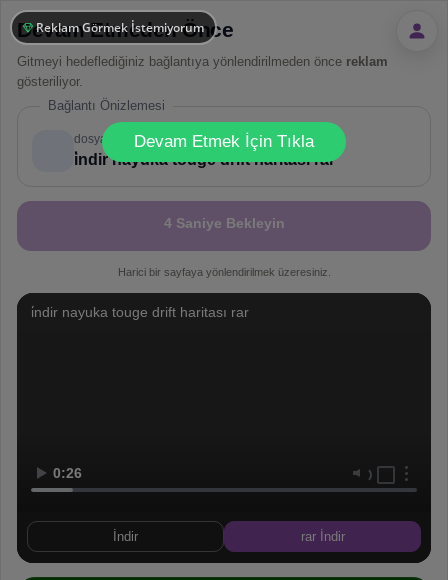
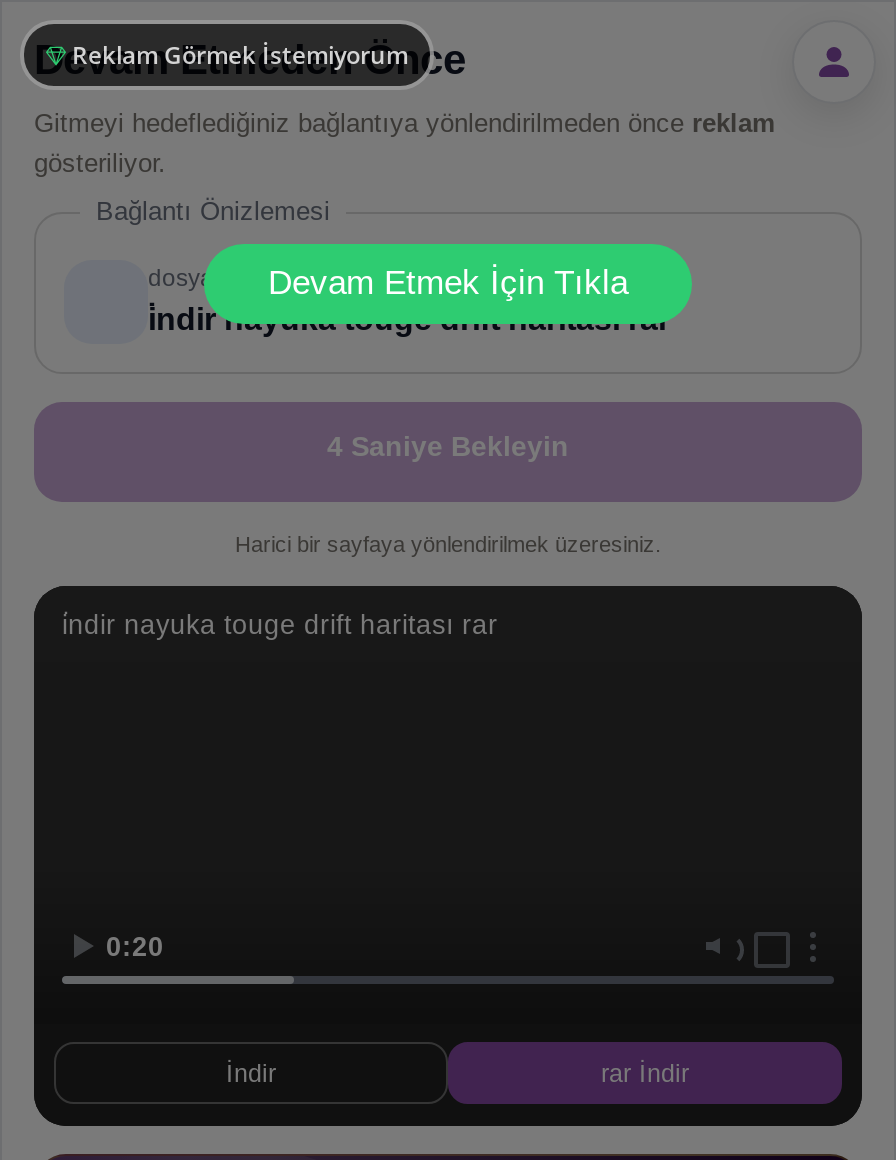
- 0:26
+ 0:20
